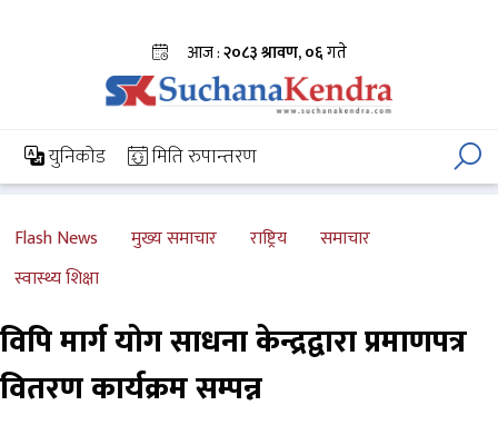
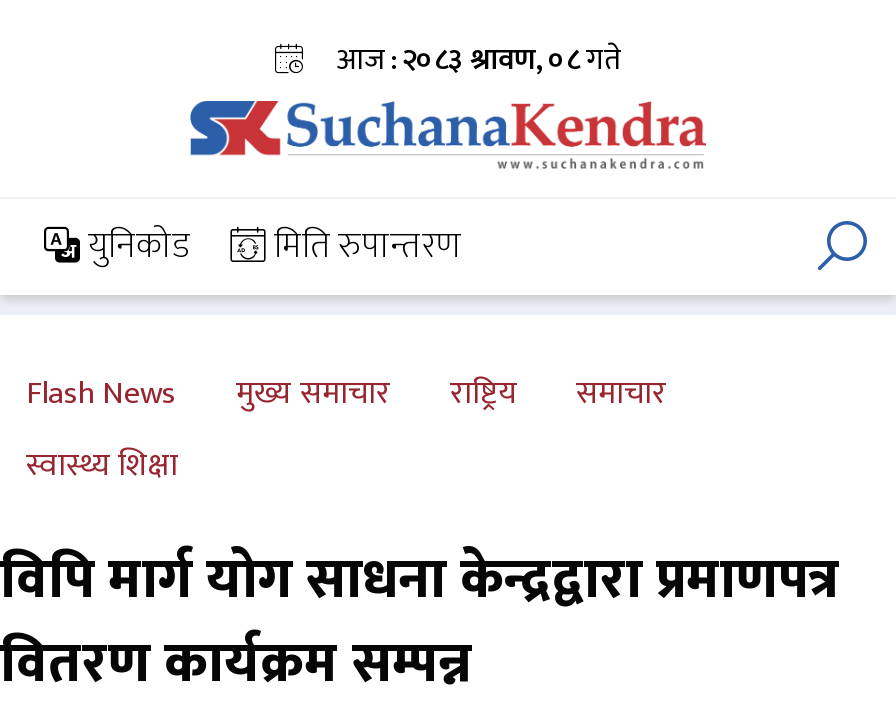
- आज :२०८३ श्रावण, ०६गते
+ आज :२०८३ श्रावण, ०८गते
